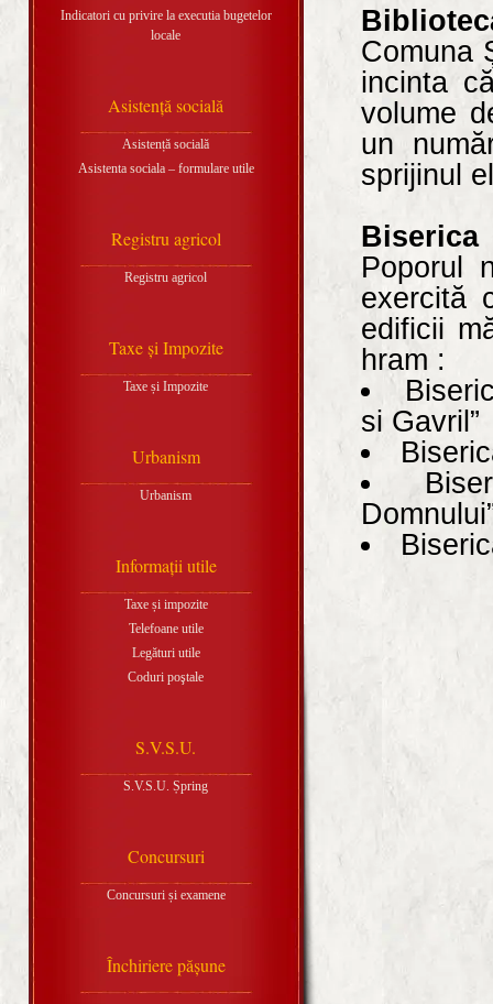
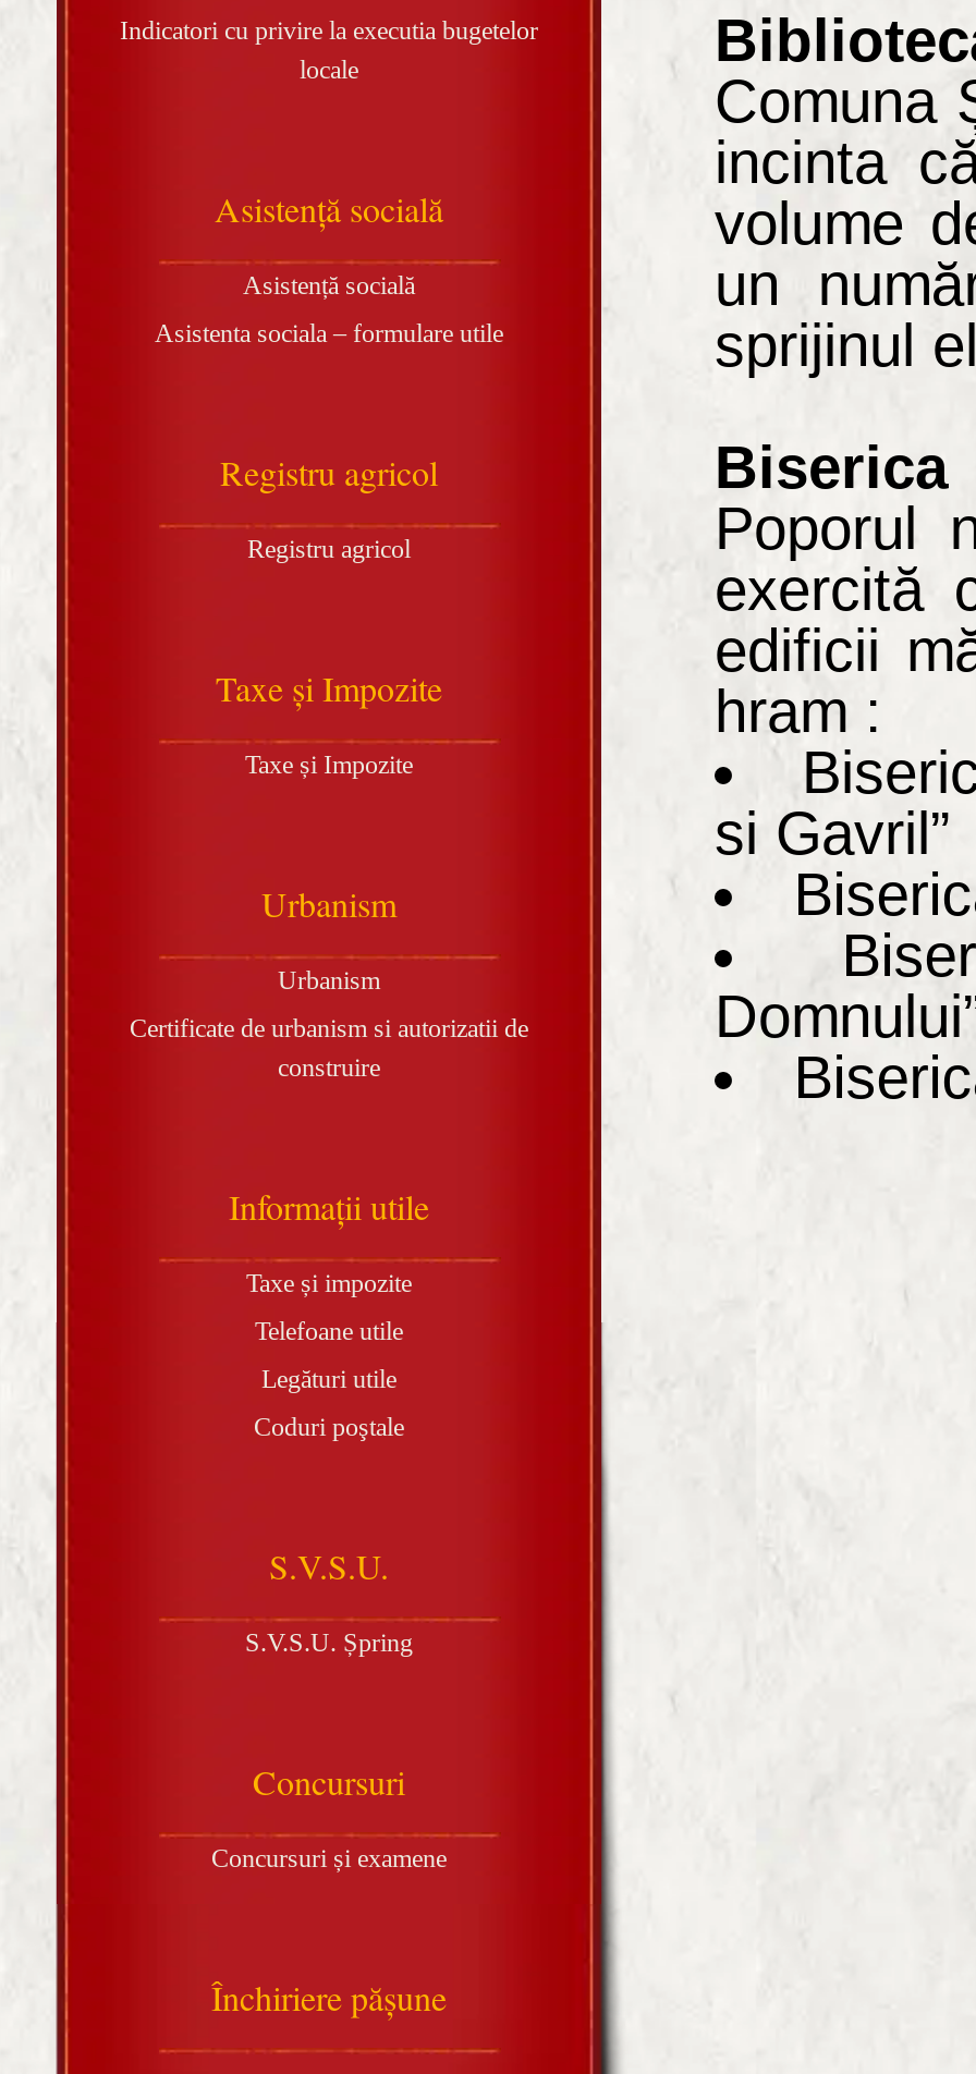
+ Certificate de urbanism si autorizatii de
+ construire
